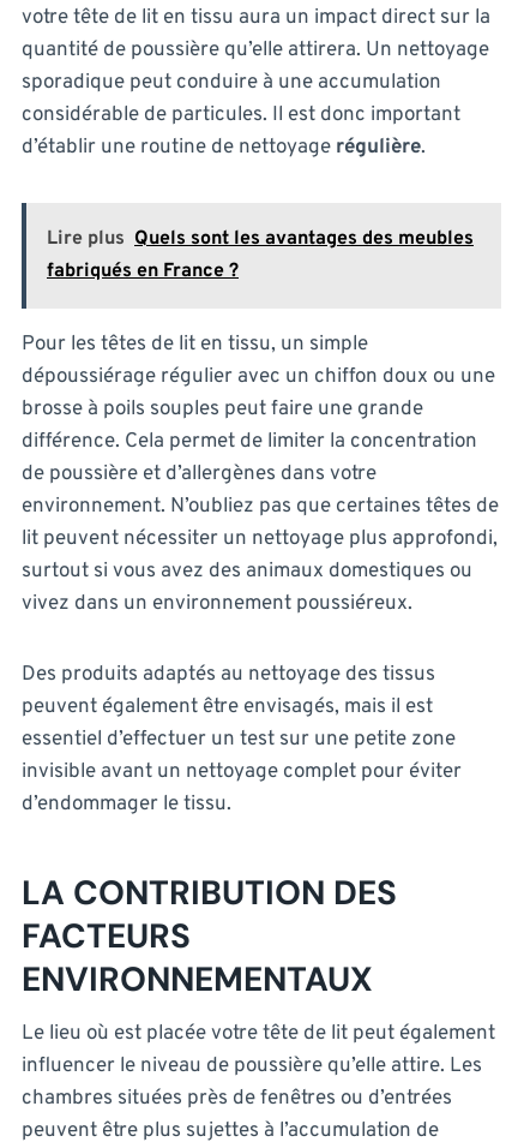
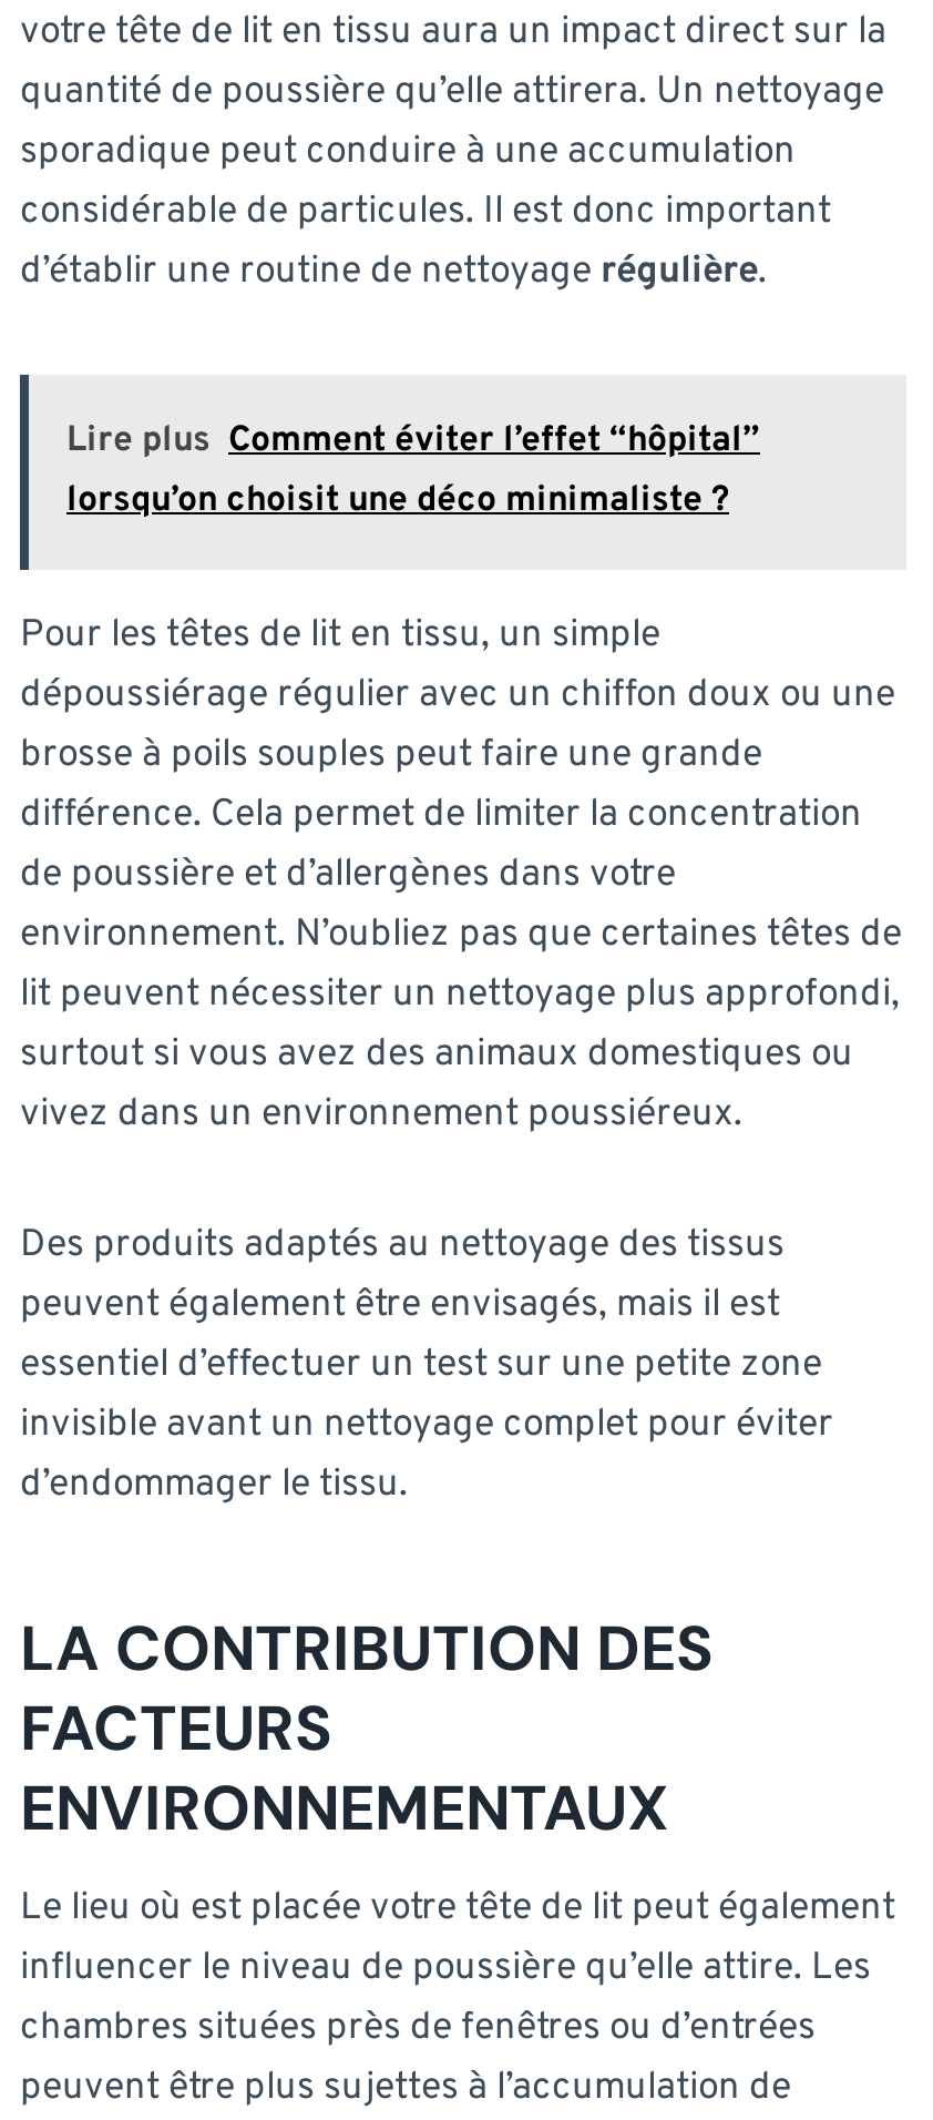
- Lire plus Quels sont les avantages des meubles
- fabriqués en France ?
+ Lire plus Comment éviter l’effet “hôpital”
+ lorsqu’on choisit une déco minimaliste ?
